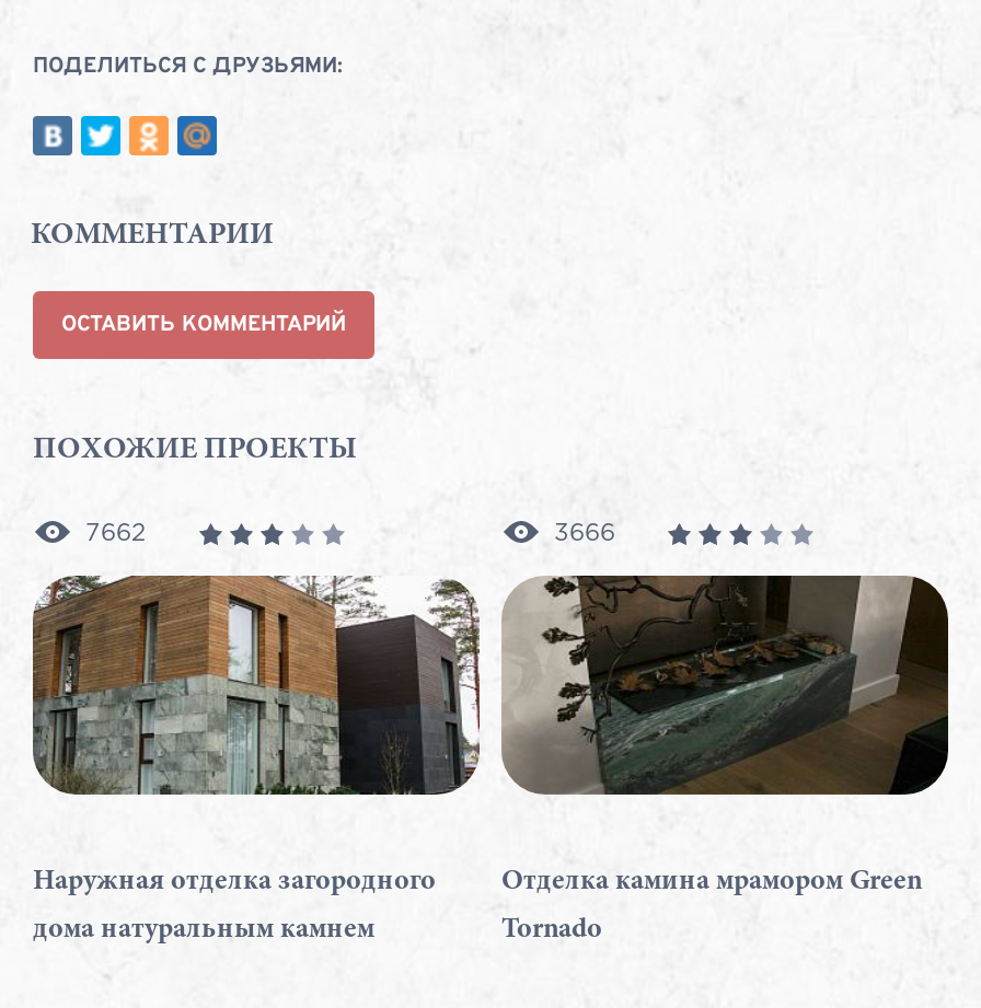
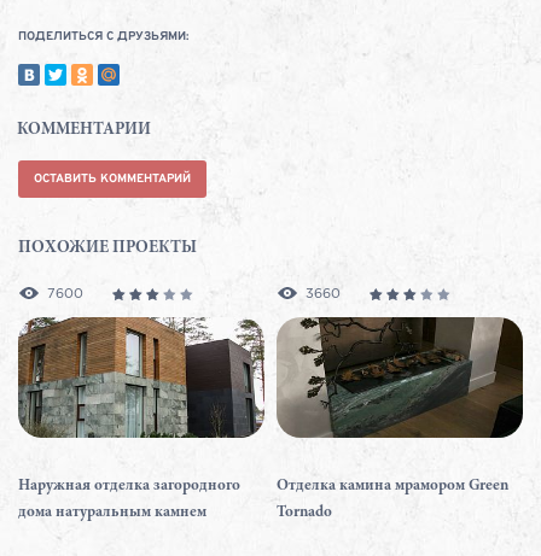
- 7662
+ 7600

- 3666
+ 3660
